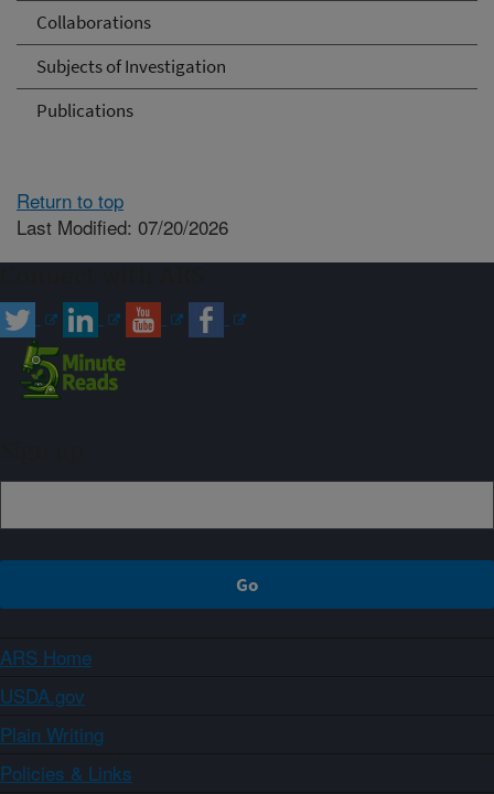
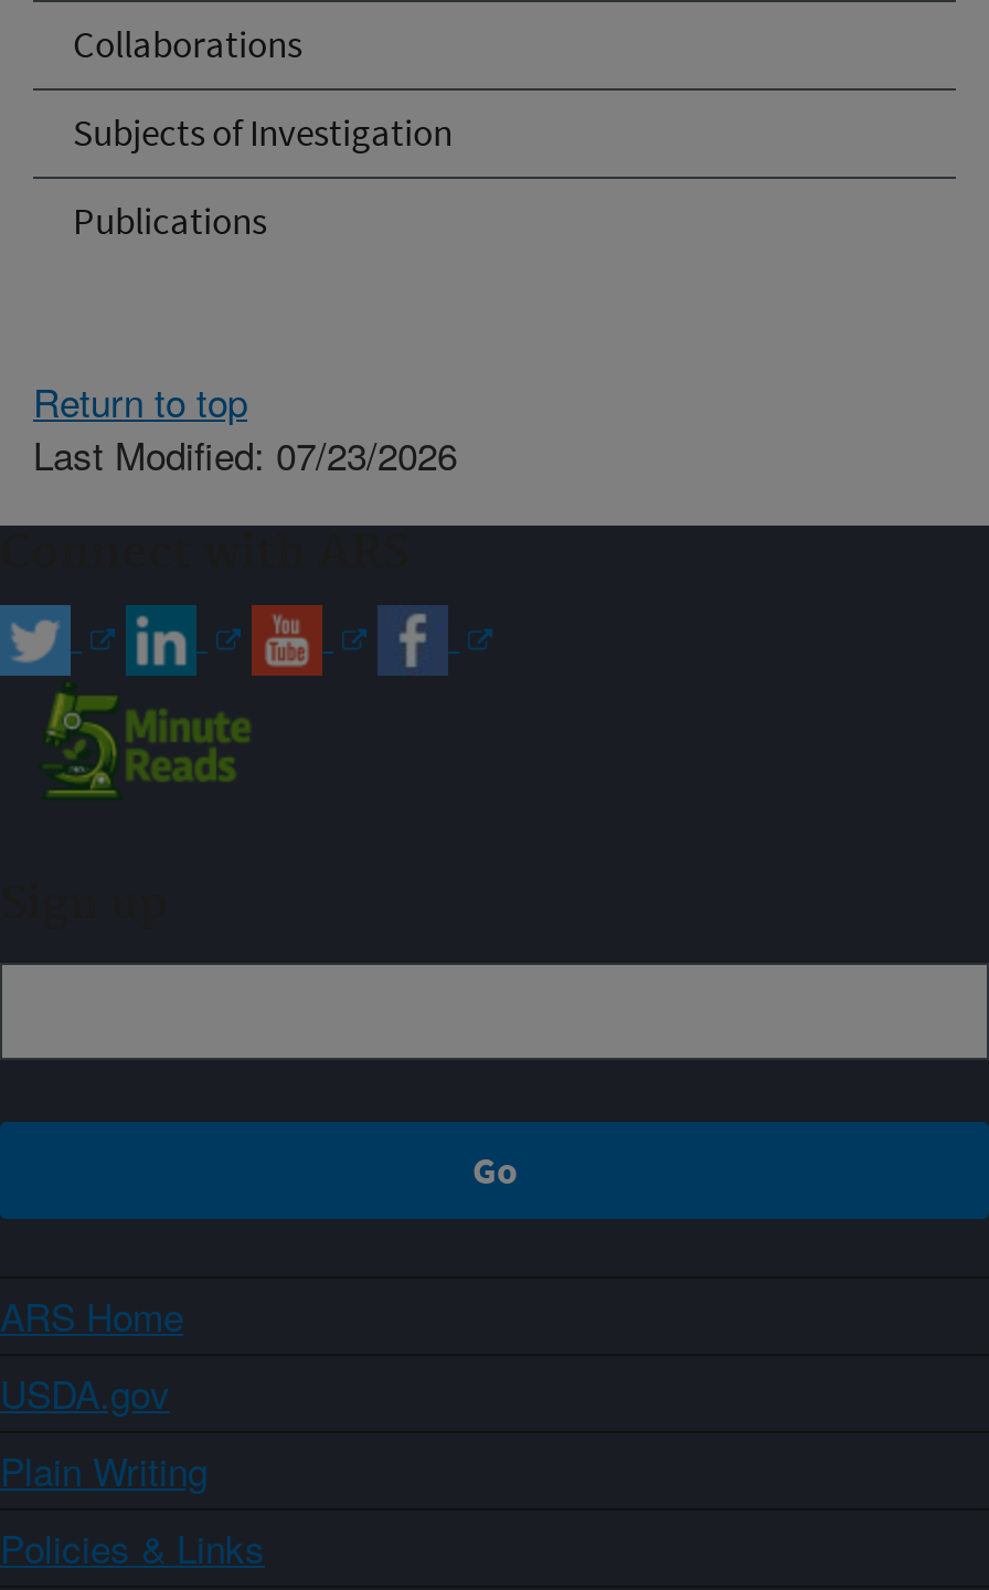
- Last Modified: 07/20/2026
+ Last Modified: 07/23/2026
